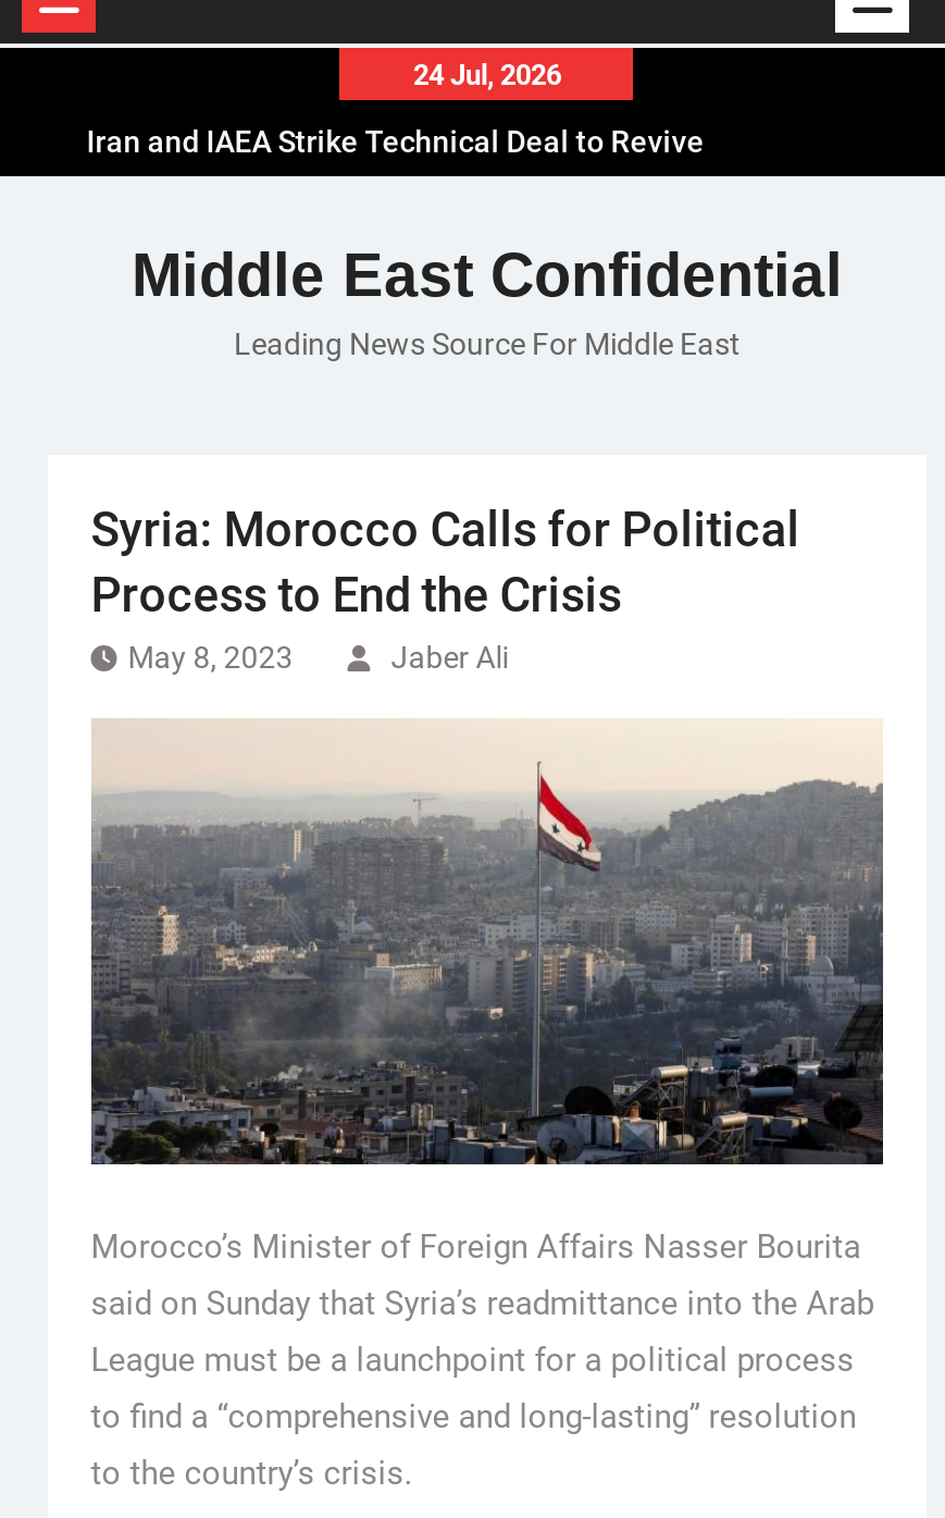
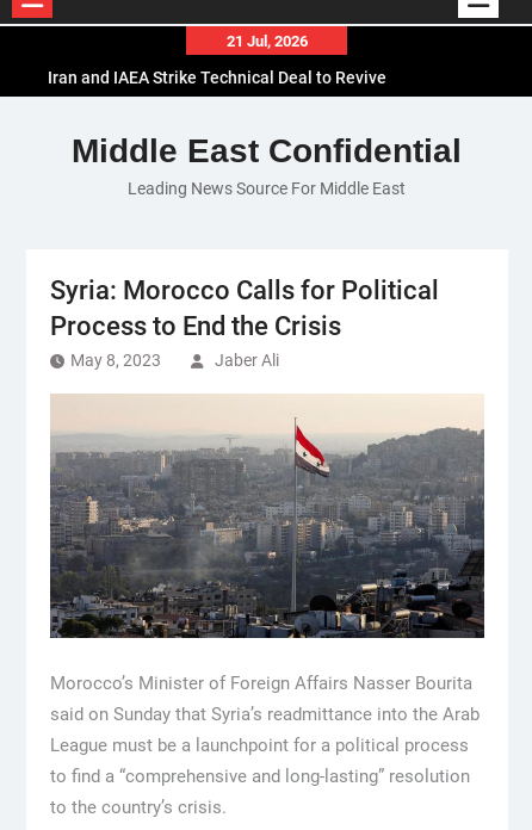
- 24 Jul, 2026
+ 21 Jul, 2026
